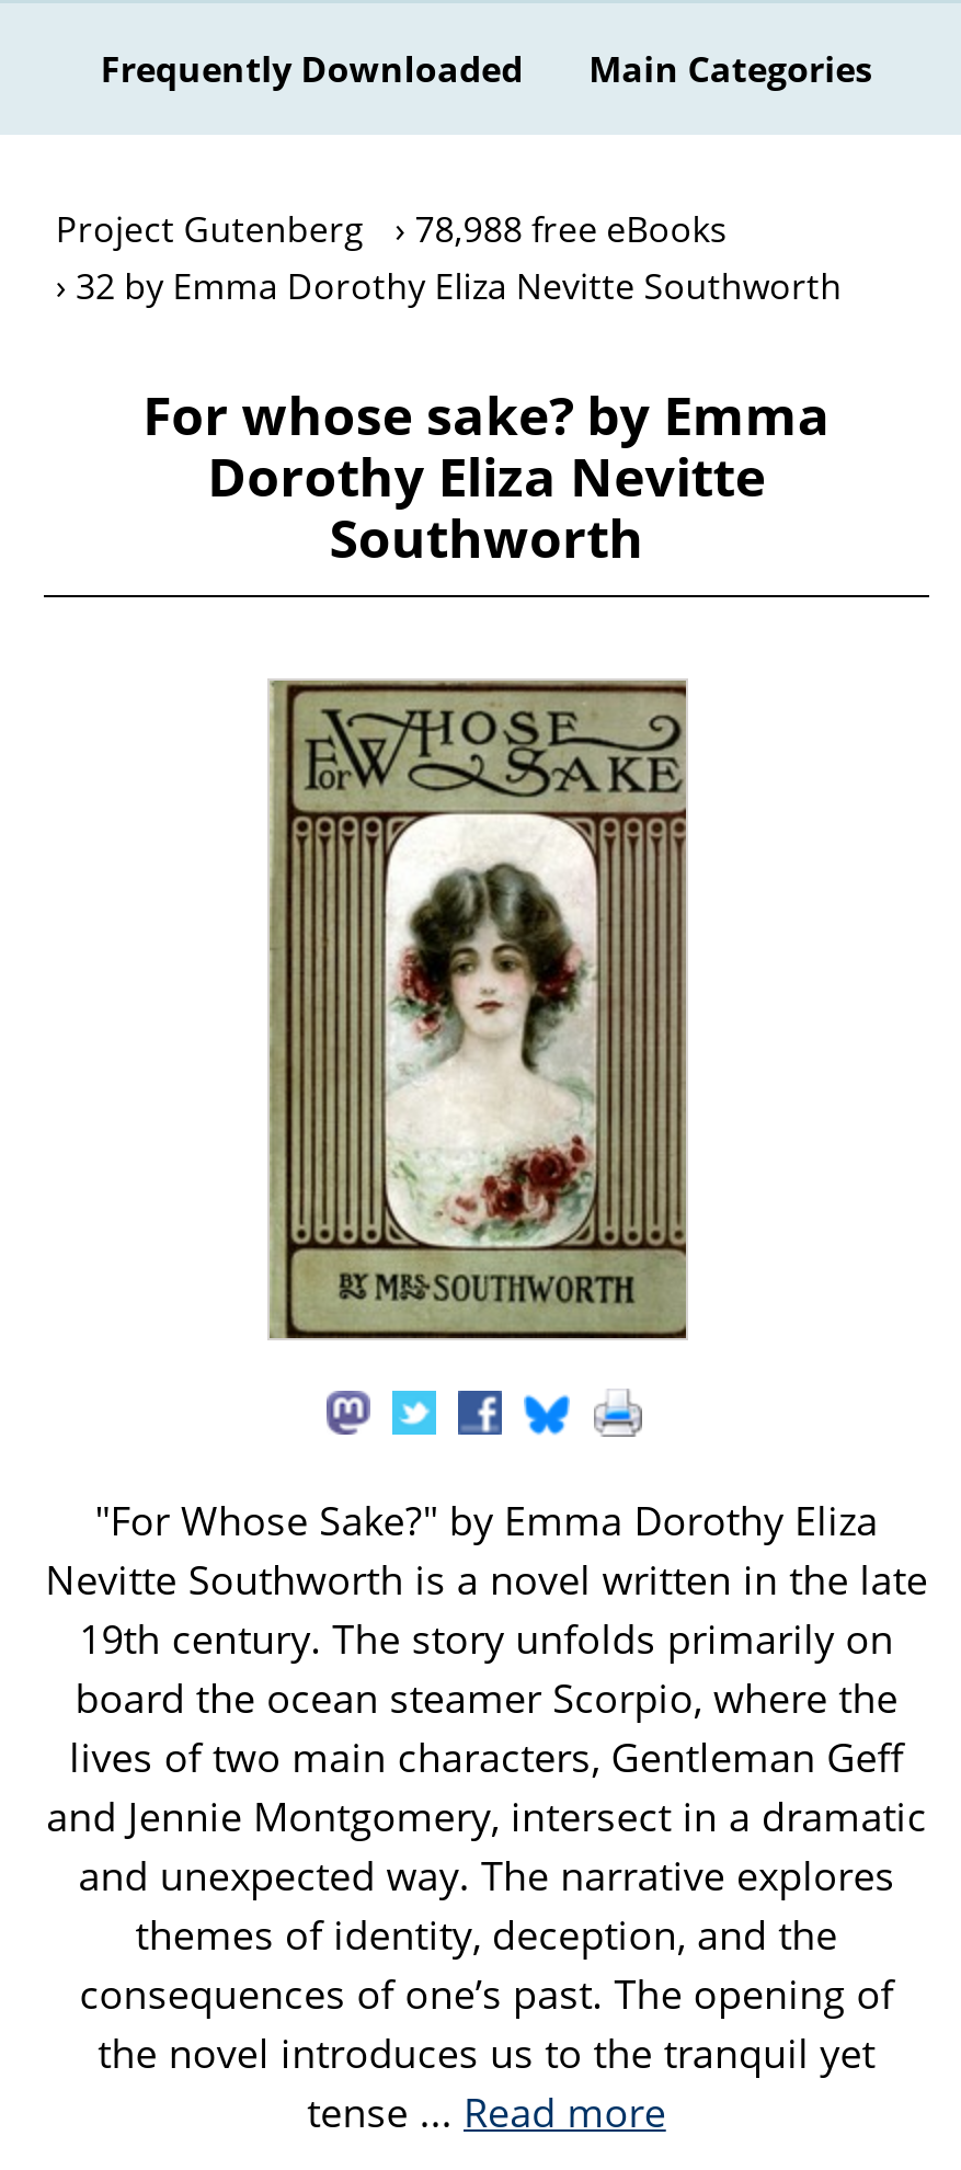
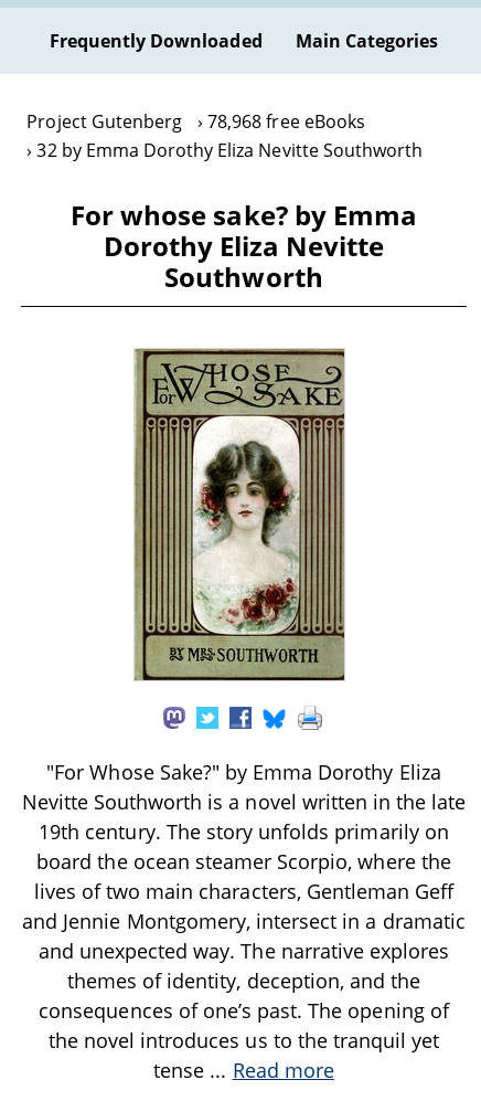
- Project Gutenberg 78,988 free eBooks
+ Project Gutenberg 78,968 free eBooks
